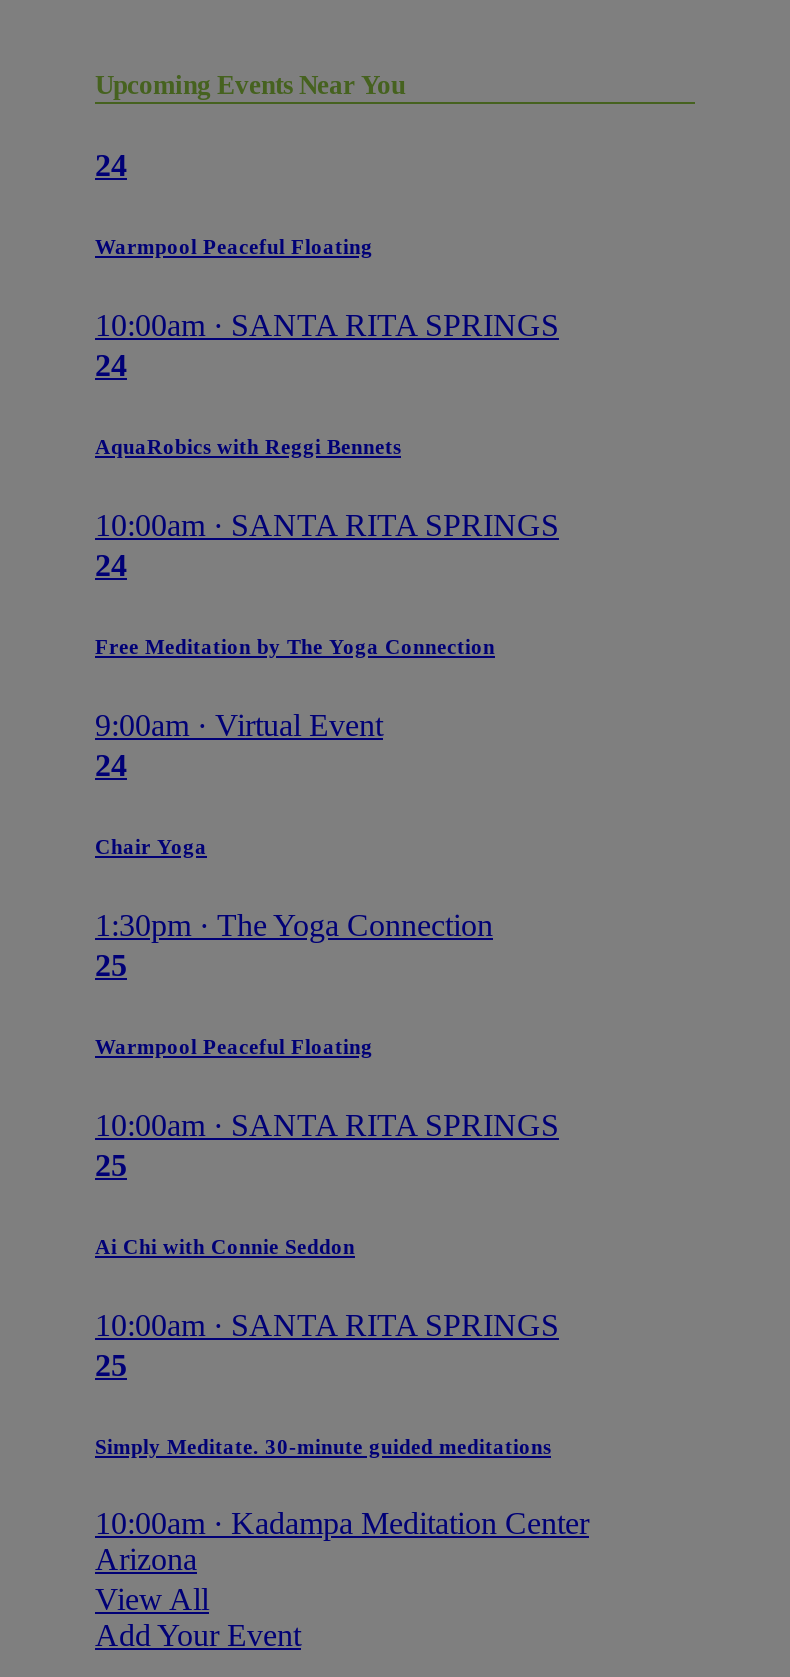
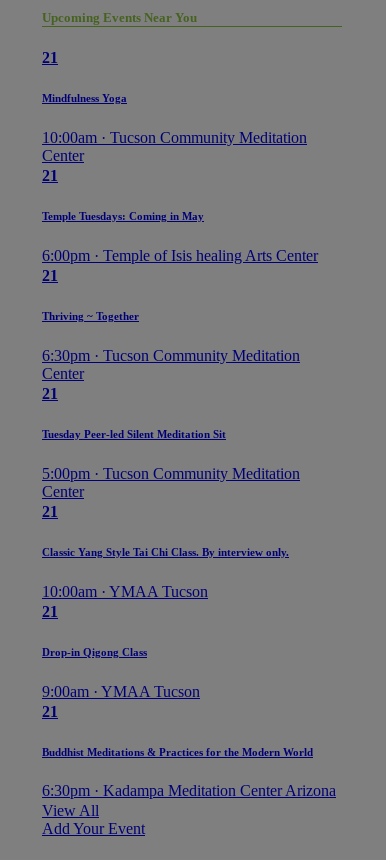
- 24
+ 21

- Warmpool Peaceful Floating
+ Mindfulness Yoga

- 10:00am · SANTA RITA SPRINGS
- 24
+ 10:00am · Tucson Community Meditation
+ Center
+ 21

- AquaRobics with Reggi Bennets
+ Temple Tuesdays: Coming in May

- 10:00am · SANTA RITA SPRINGS
- 24
+ 6:00pm · Temple of Isis healing Arts Center
+ 21

- Free Meditation by The Yoga Connection
+ Thriving ~ Together

- 9:00am · Virtual Event
- 24
+ 6:30pm · Tucson Community Meditation
+ Center
+ 21

- Chair Yoga
+ Tuesday Peer-led Silent Meditation Sit

- 1:30pm · The Yoga Connection
- 25
+ 5:00pm · Tucson Community Meditation
+ Center
+ 21

- Warmpool Peaceful Floating
+ Classic Yang Style Tai Chi Class. By interview only.

- 10:00am · SANTA RITA SPRINGS
- 25
+ 10:00am · YMAA Tucson
+ 21

- Ai Chi with Connie Seddon
+ Drop-in Qigong Class

- 10:00am · SANTA RITA SPRINGS
- 25
+ 9:00am · YMAA Tucson
+ 21

- Simply Meditate. 30-minute guided meditations
+ Buddhist Meditations & Practices for the Modern World

- 10:00am · Kadampa Meditation Center
- Arizona
+ 6:30pm · Kadampa Meditation Center Arizona
